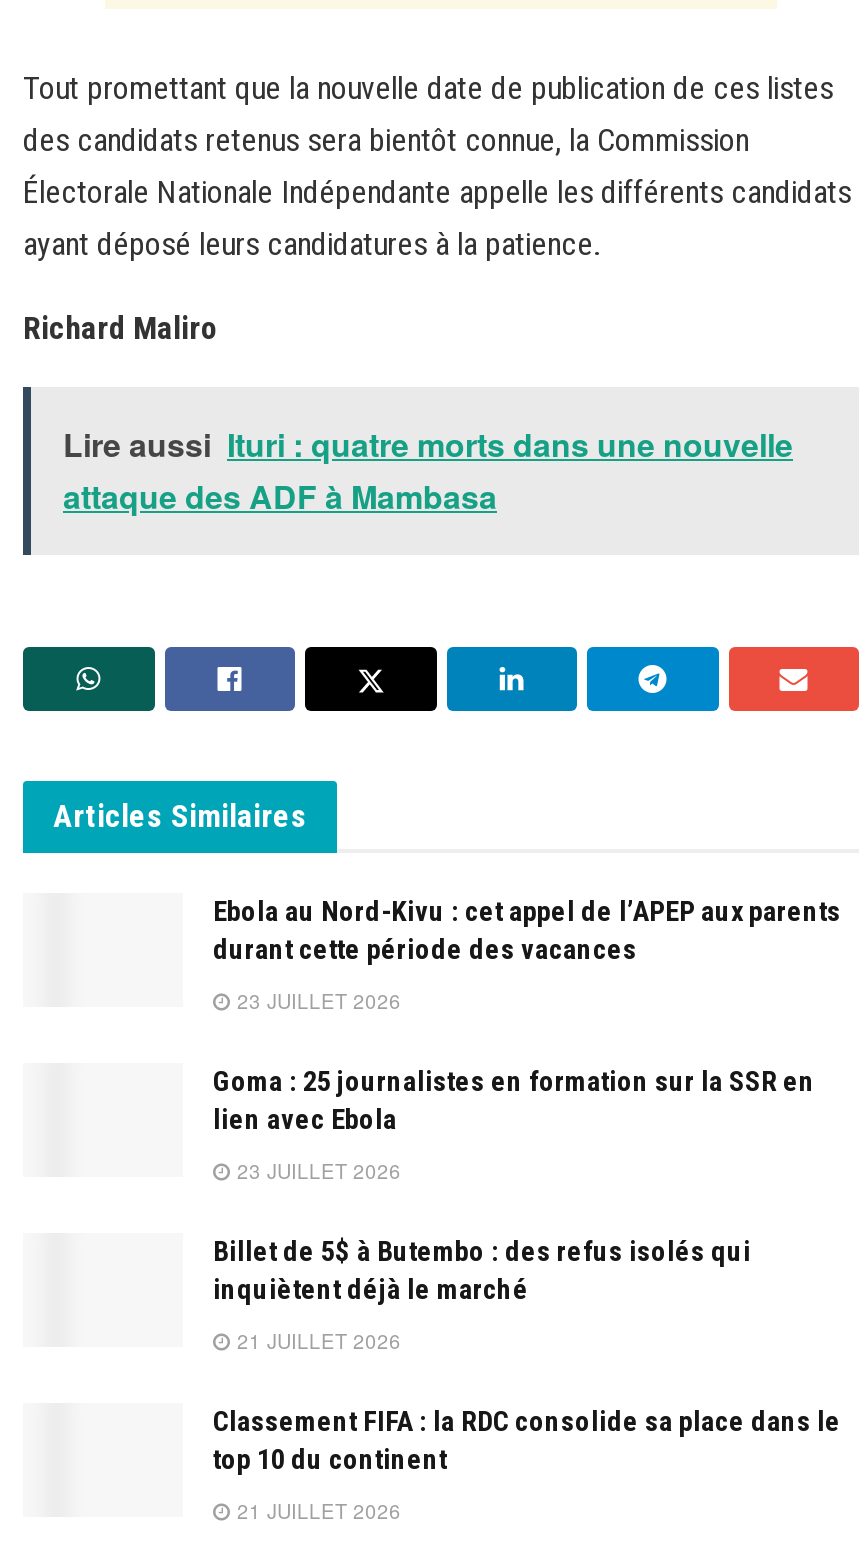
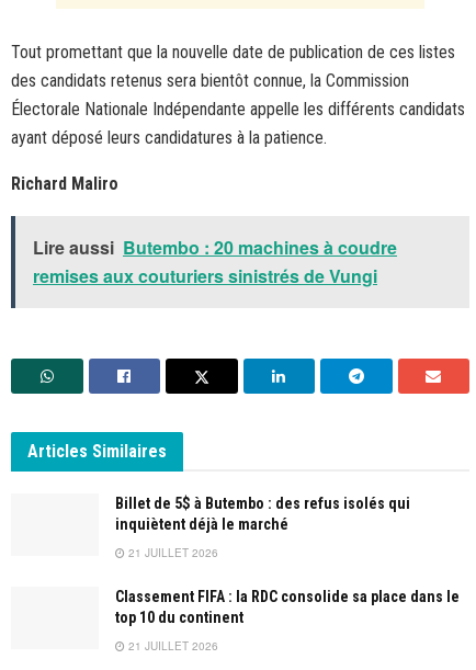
- Lire aussi Ituri : quatre morts dans une nouvelle
- attaque des ADF à Mambasa
+ Lire aussi Butembo : 20 machines à coudre
+ remises aux couturiers sinistrés de Vungi

- Ebola au Nord-Kivu : cet appel de l’APEP aux parents
- durant cette période des vacances
- 23 JUILLET 2026
- Goma : 25 journalistes en formation sur la SSR en
- lien avec Ebola
- 23 JUILLET 2026
